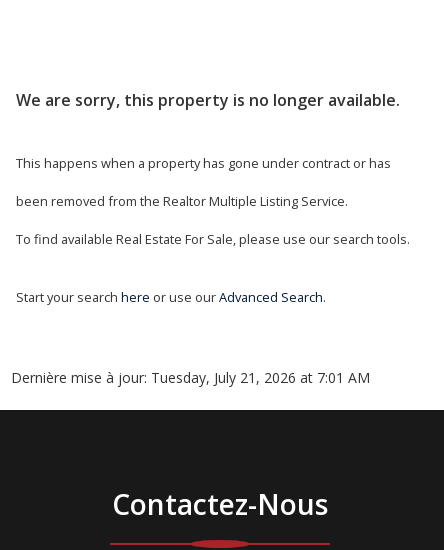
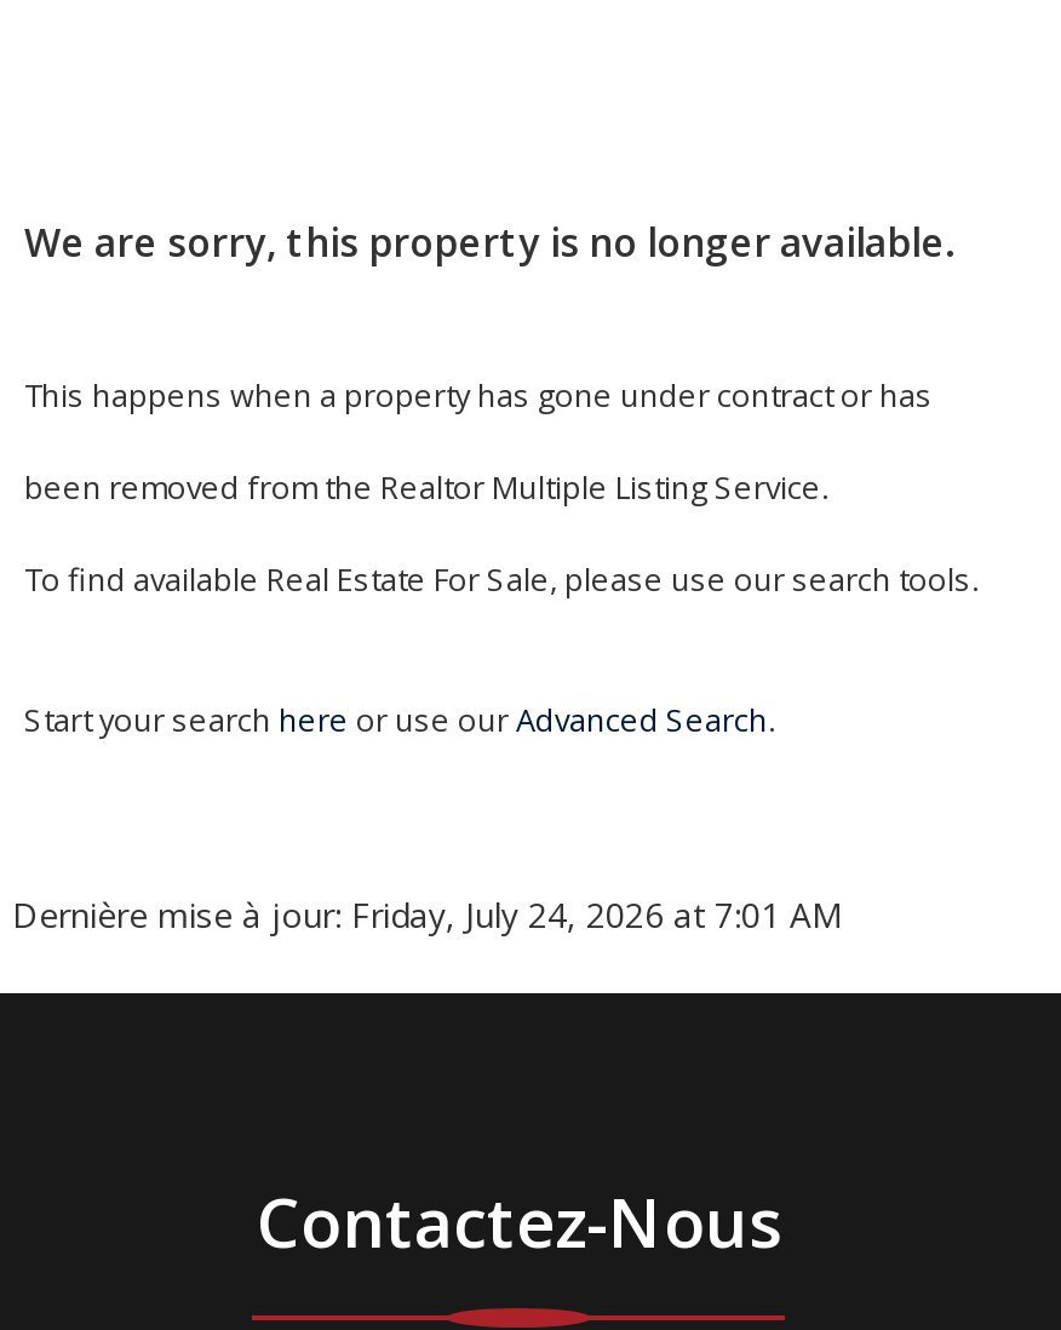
- Dernière mise à jour: Tuesday, July 21, 2026 at 7:01 AM
+ Dernière mise à jour: Friday, July 24, 2026 at 7:01 AM
